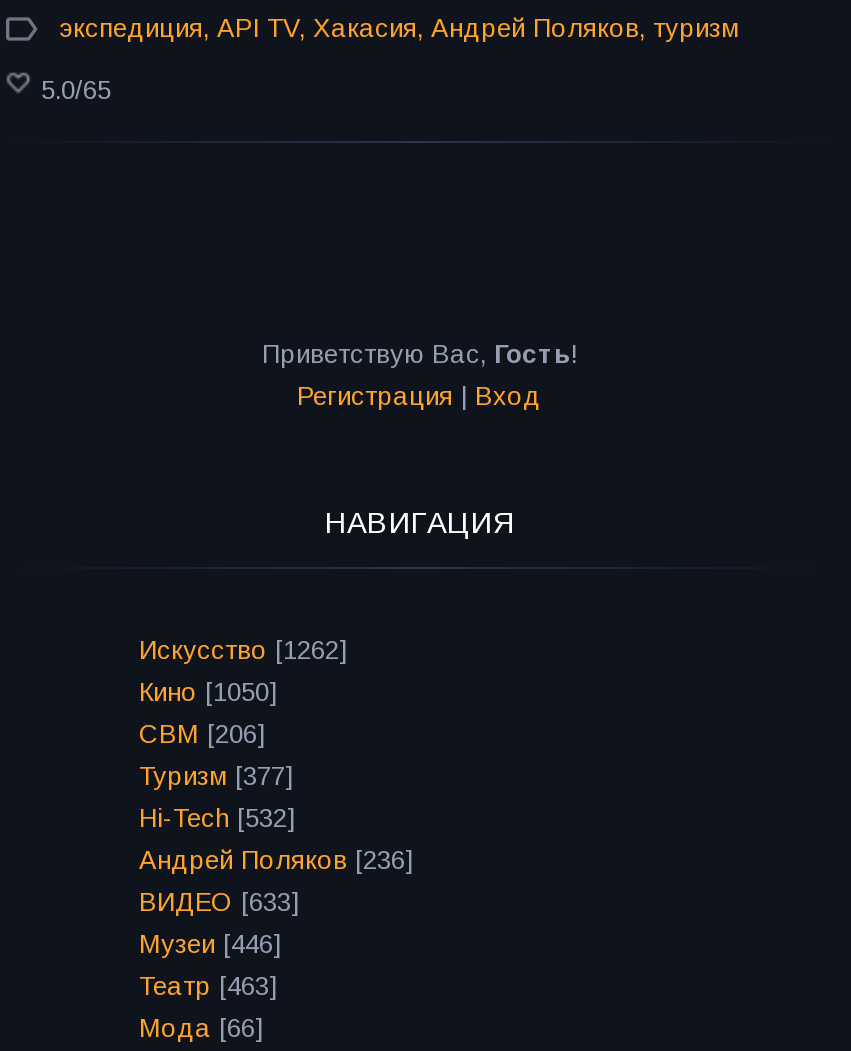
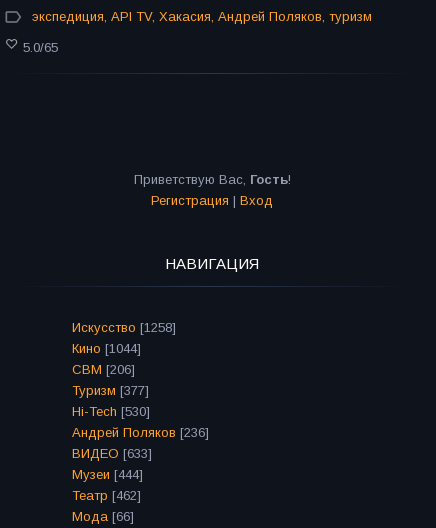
- Искусство [1262]
+ Искусство [1258]

- Кино [1050]
+ Кино [1044]

- Hi-Tech [532]
+ Hi-Tech [530]

- Музеи [446]
+ Музеи [444]

- Театр [463]
+ Театр [462]
